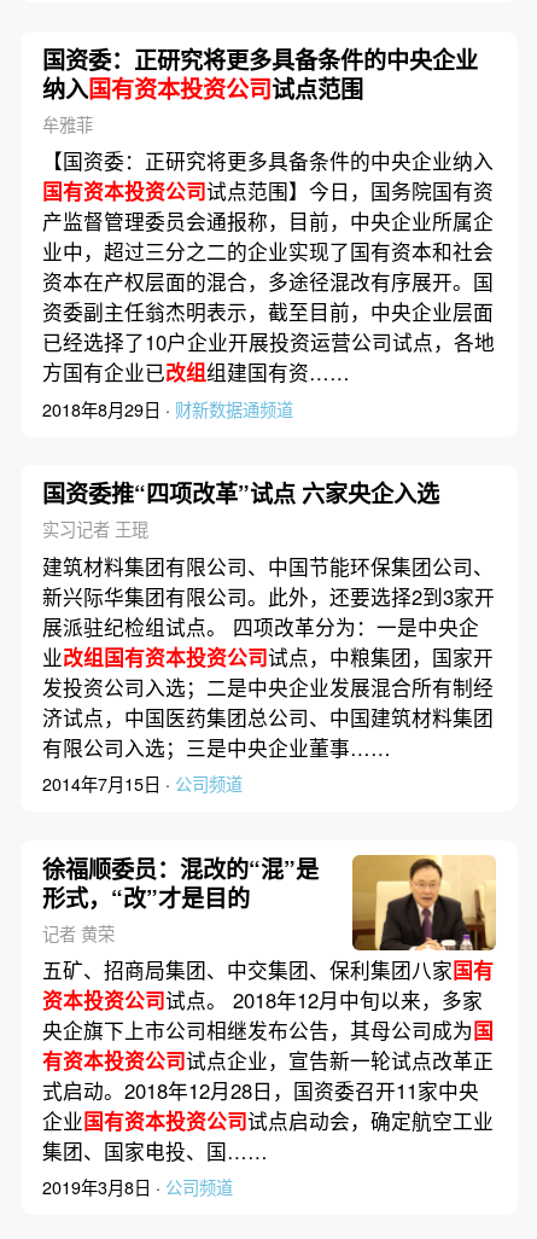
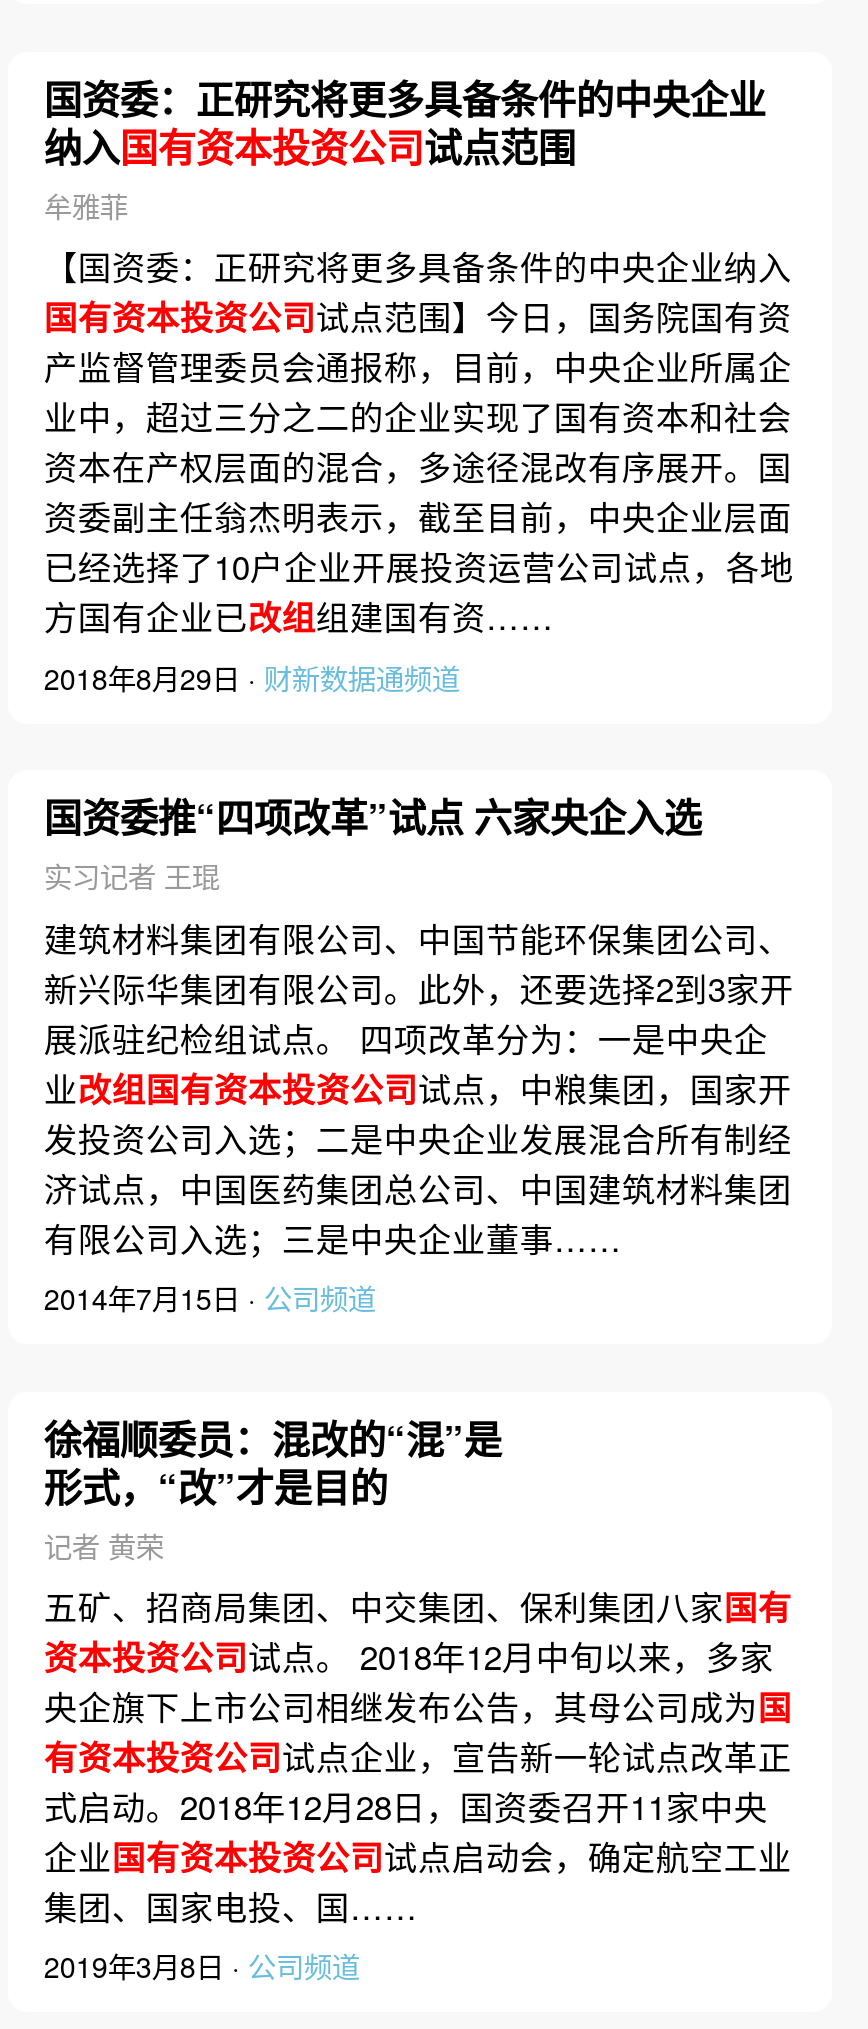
- [image]
